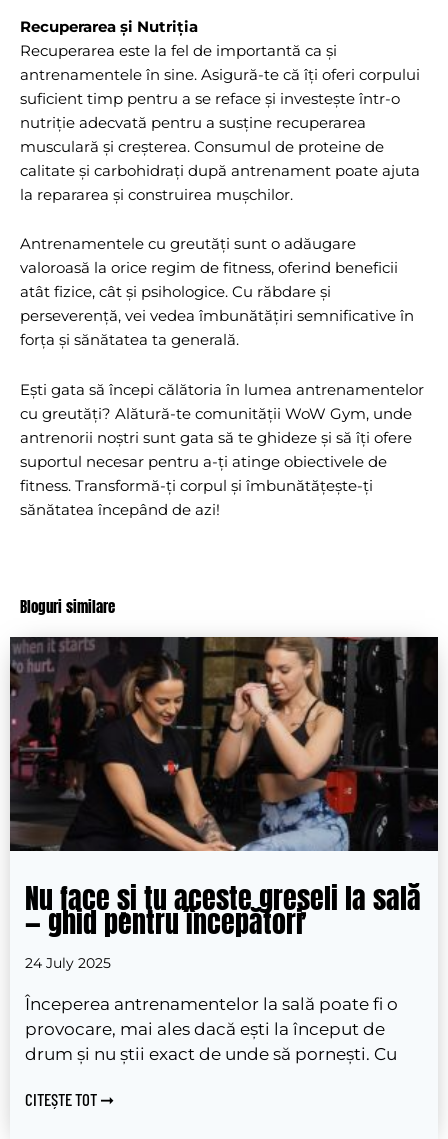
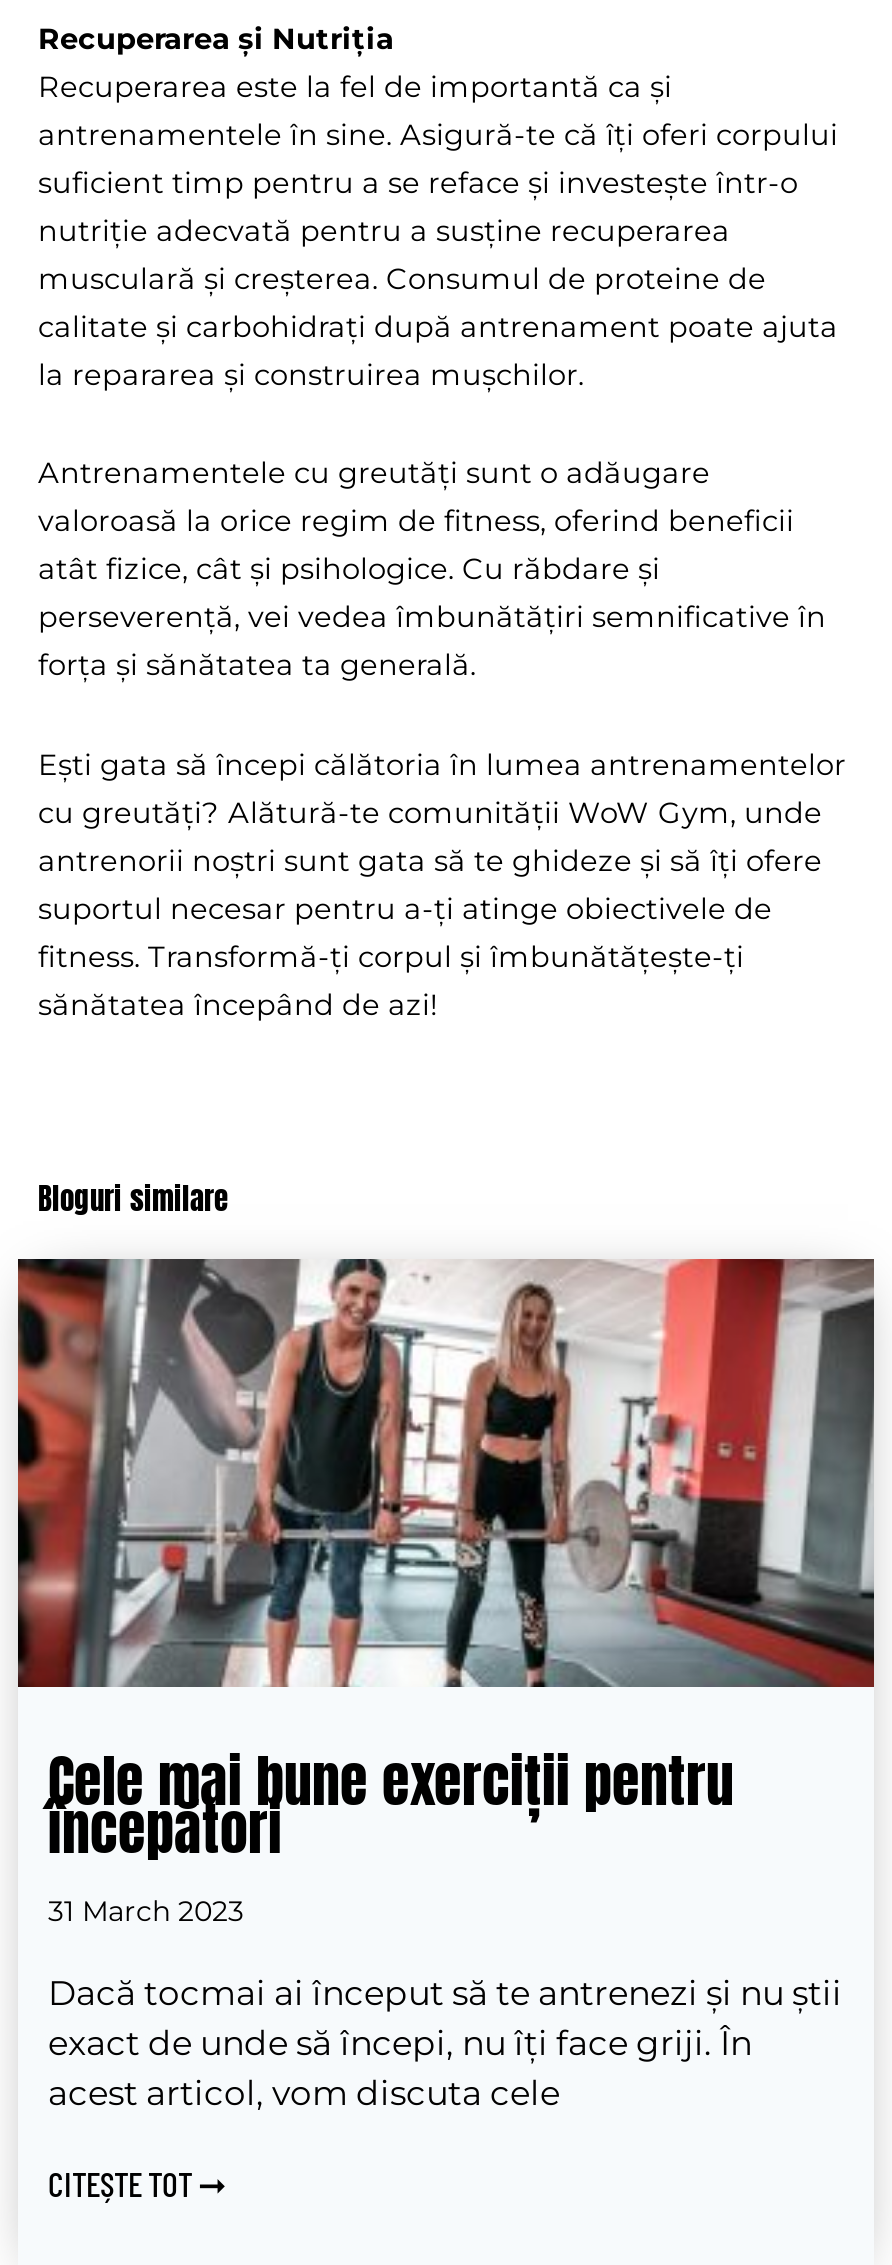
- [image]
- Nu face și tu aceste greșeli la sală
- — ghid pentru începători
- 24 July 2025
+ [image]
+ Cele mai bune exerciții pentru
+ începători
+ 31 March 2023

- Începerea antrenamentelor la sală poate fi o
- provocare, mai ales dacă ești la început de
- drum și nu știi exact de unde să pornești. Cu
+ Dacă tocmai ai început să te antrenezi și nu știi
+ exact de unde să începi, nu îți face griji. În
+ acest articol, vom discuta cele
